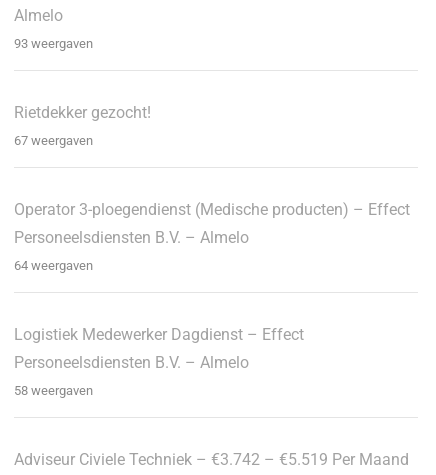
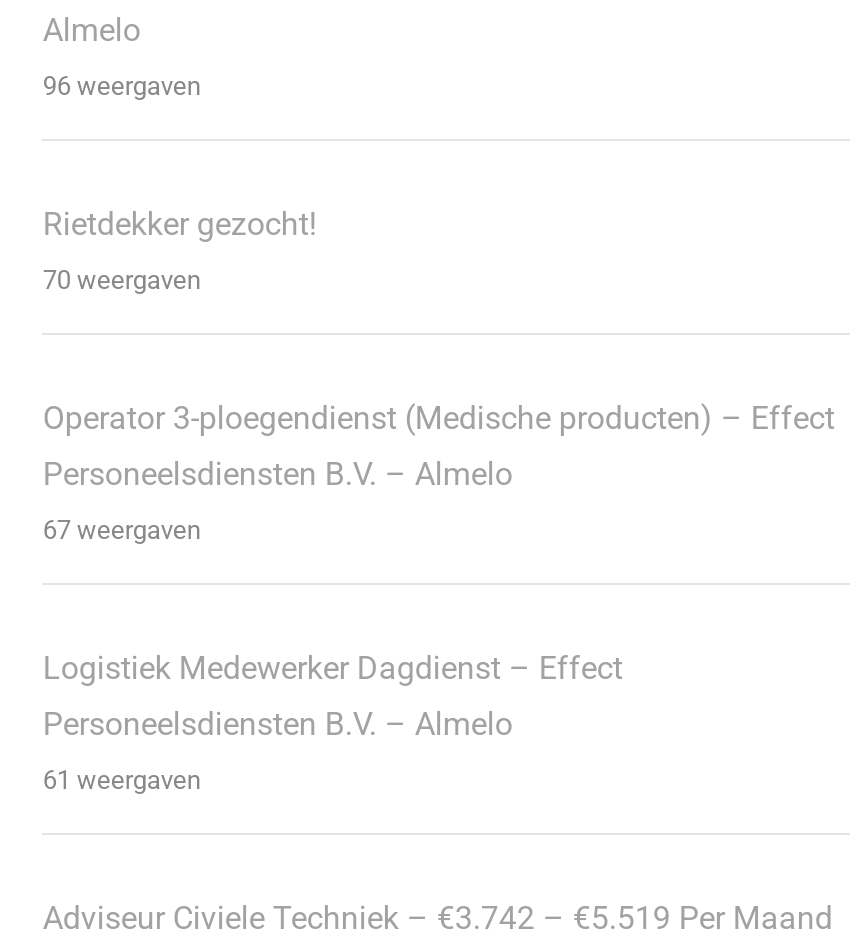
- 93 weergaven
+ 96 weergaven

- 67 weergaven
+ 70 weergaven

- 64 weergaven
+ 67 weergaven

- 58 weergaven
+ 61 weergaven
